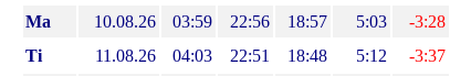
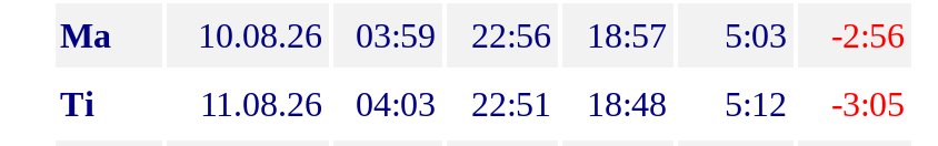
- 10.08.26 03:59 22:56 18:57 5:03 -3:28
+ 10.08.26 03:59 22:56 18:57 5:03 -2:56

- 11.08.26 04:03 22:51 18:48 5:12 -3:37
+ 11.08.26 04:03 22:51 18:48 5:12 -3:05
